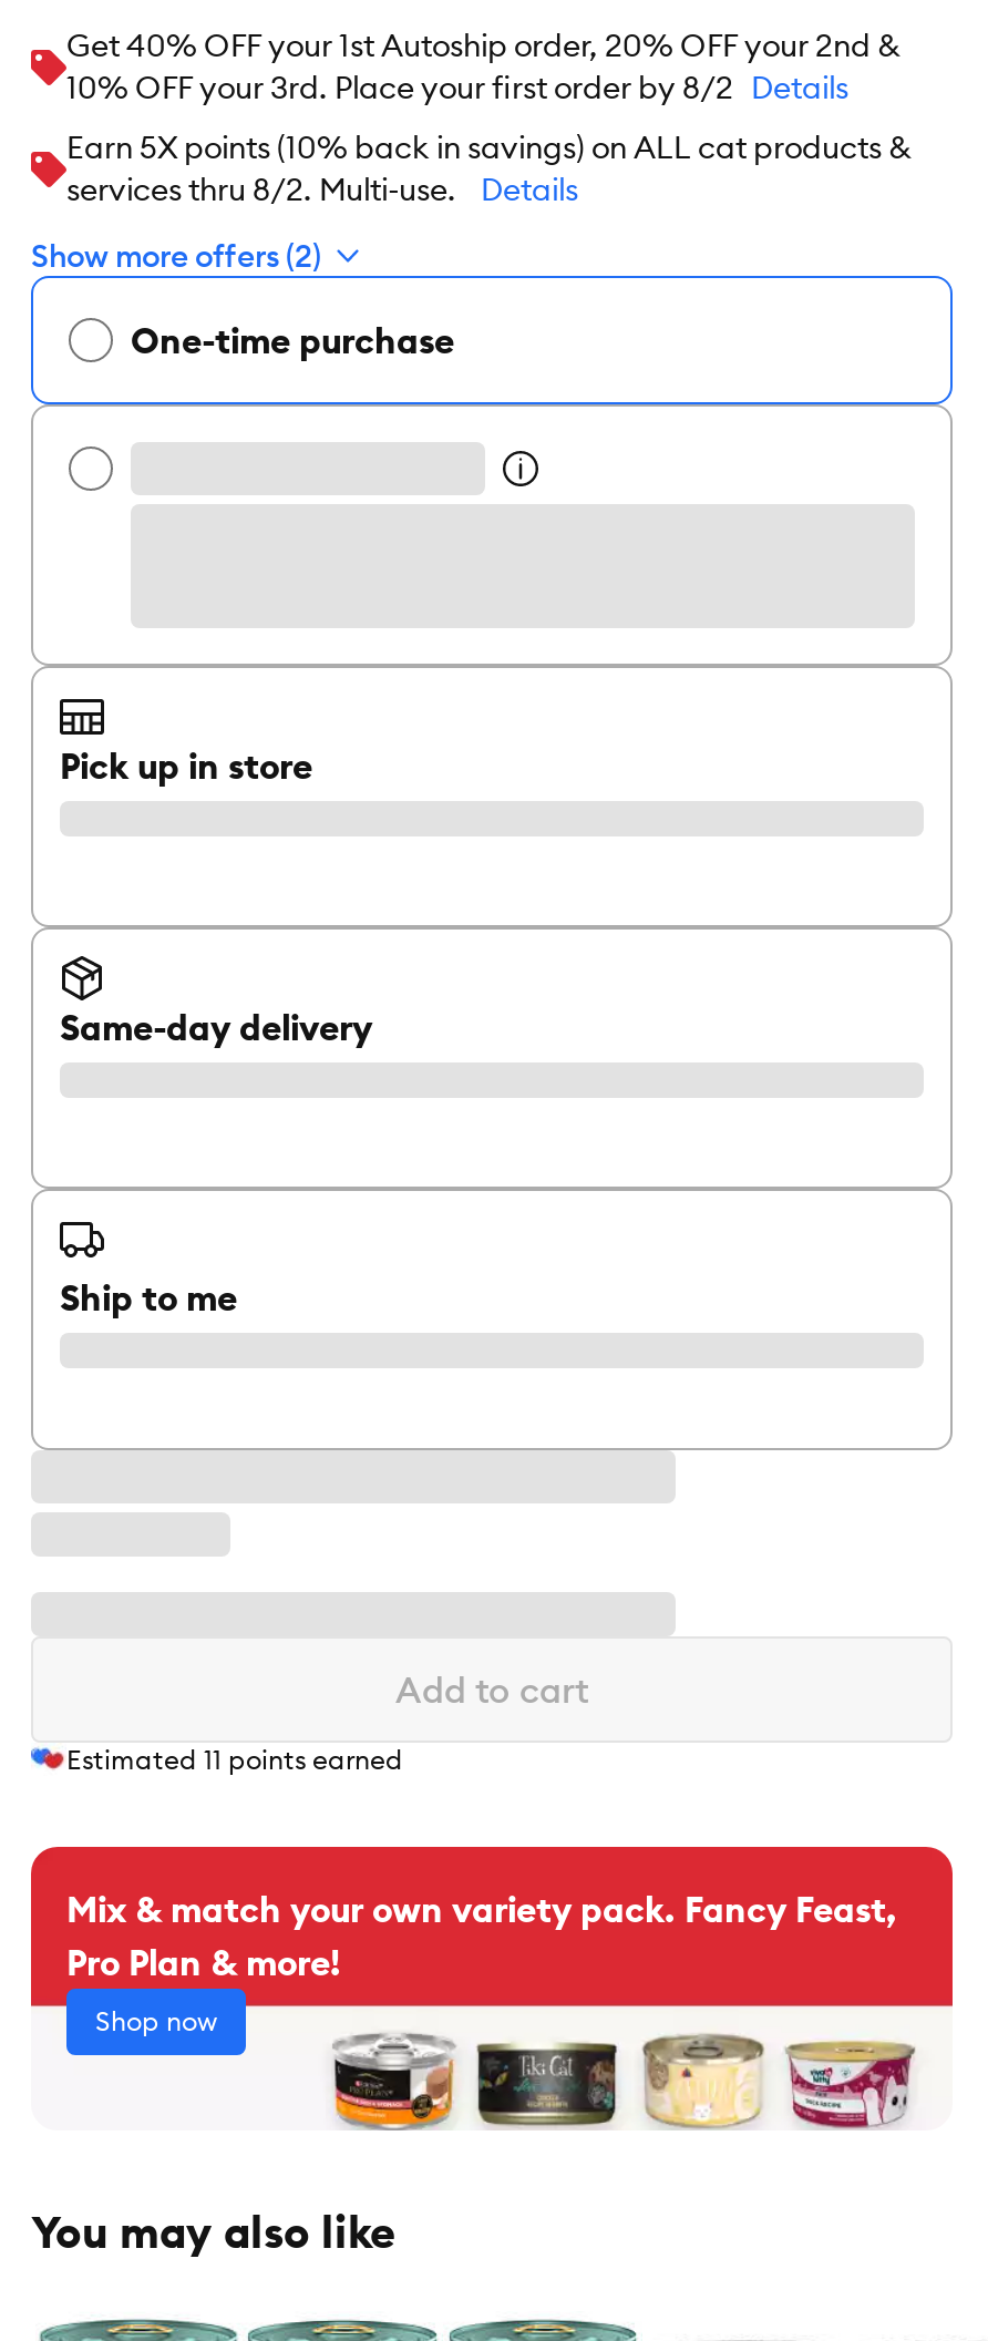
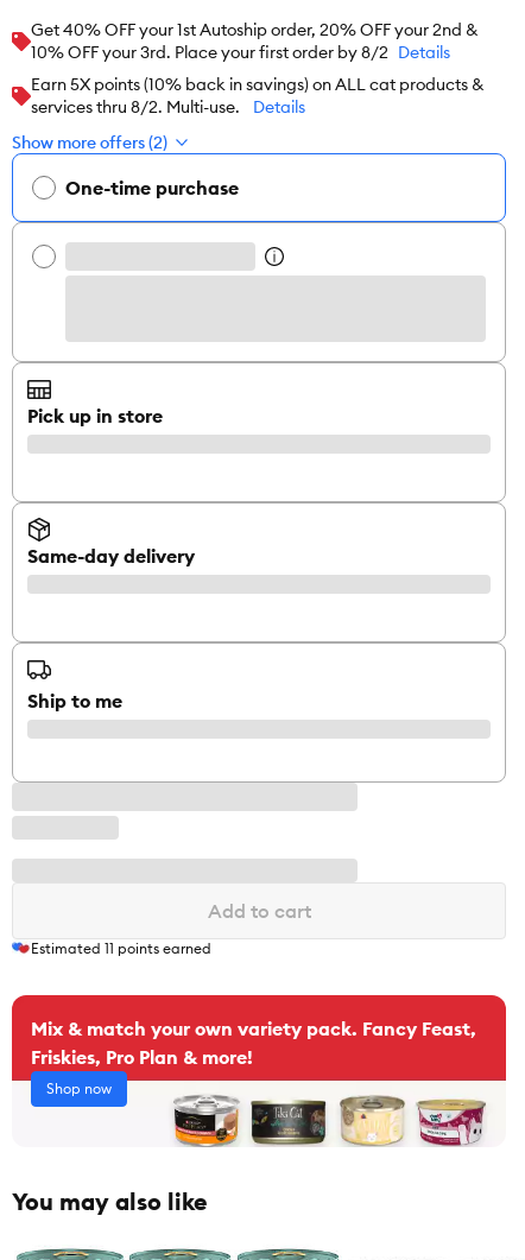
- Pro Plan & more!
+ Friskies, Pro Plan & more!
